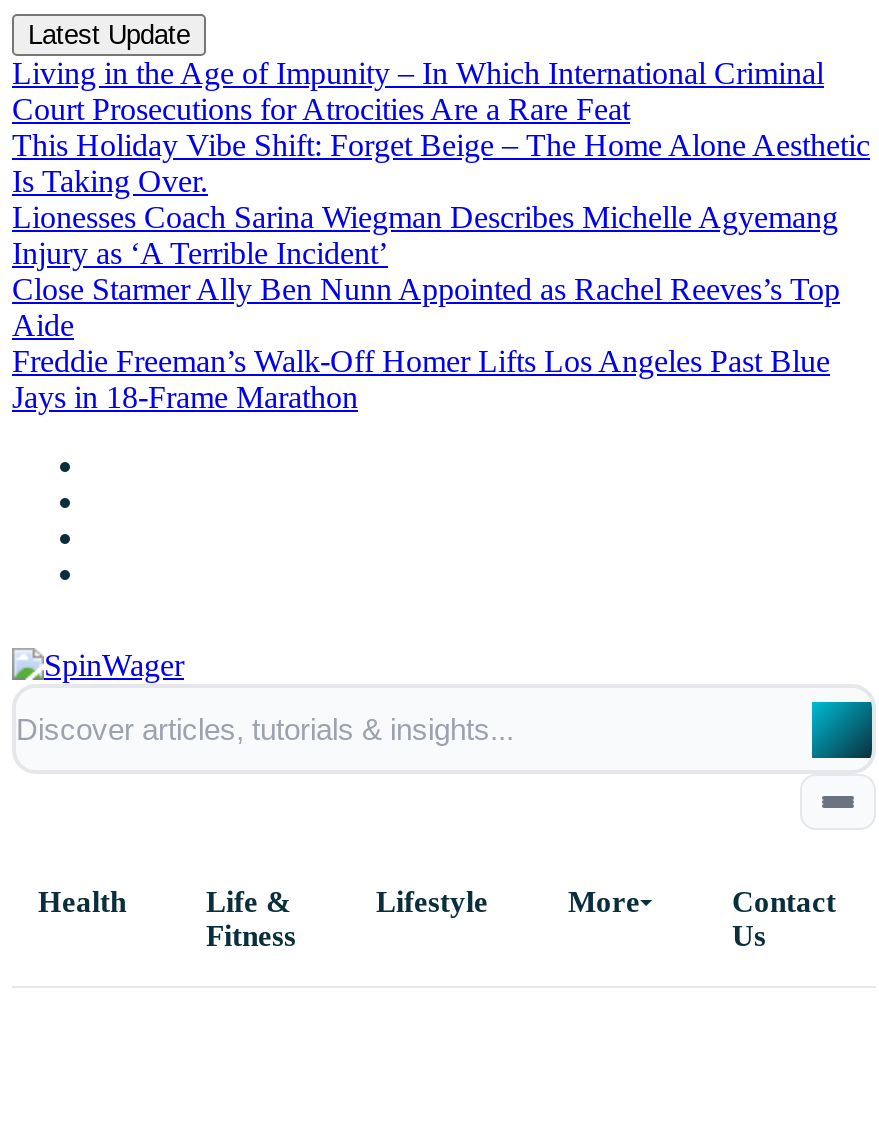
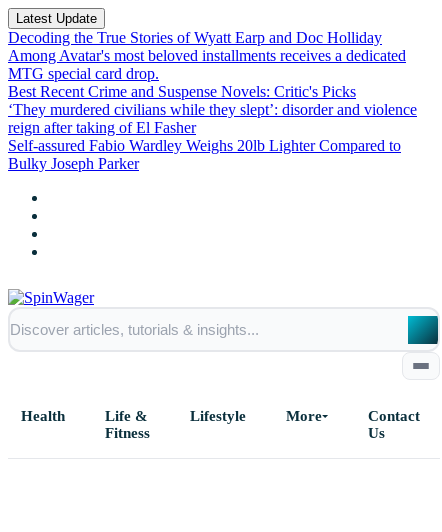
- Living in the Age of Impunity – In Which International Criminal
- Court Prosecutions for Atrocities Are a Rare Feat
- This Holiday Vibe Shift: Forget Beige – The Home Alone Aesthetic
- Is Taking Over.
- Lionesses Coach Sarina Wiegman Describes Michelle Agyemang
- Injury as ‘A Terrible Incident’
- Close Starmer Ally Ben Nunn Appointed as Rachel Reeves’s Top
- Aide
- Freddie Freeman’s Walk-Off Homer Lifts Los Angeles Past Blue
- Jays in 18-Frame Marathon
+ Decoding the True Stories of Wyatt Earp and Doc Holliday
+ Among Avatar's most beloved installments receives a dedicated
+ MTG special card drop.
+ Best Recent Crime and Suspense Novels: Critic's Picks
+ ‘They murdered civilians while they slept’: disorder and violence
+ reign after taking of El Fasher
+ Self-assured Fabio Wardley Weighs 20lb Lighter Compared to
+ Bulky Joseph Parker
